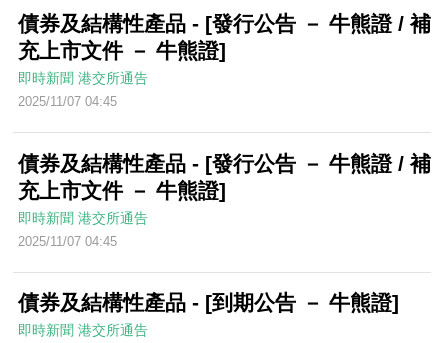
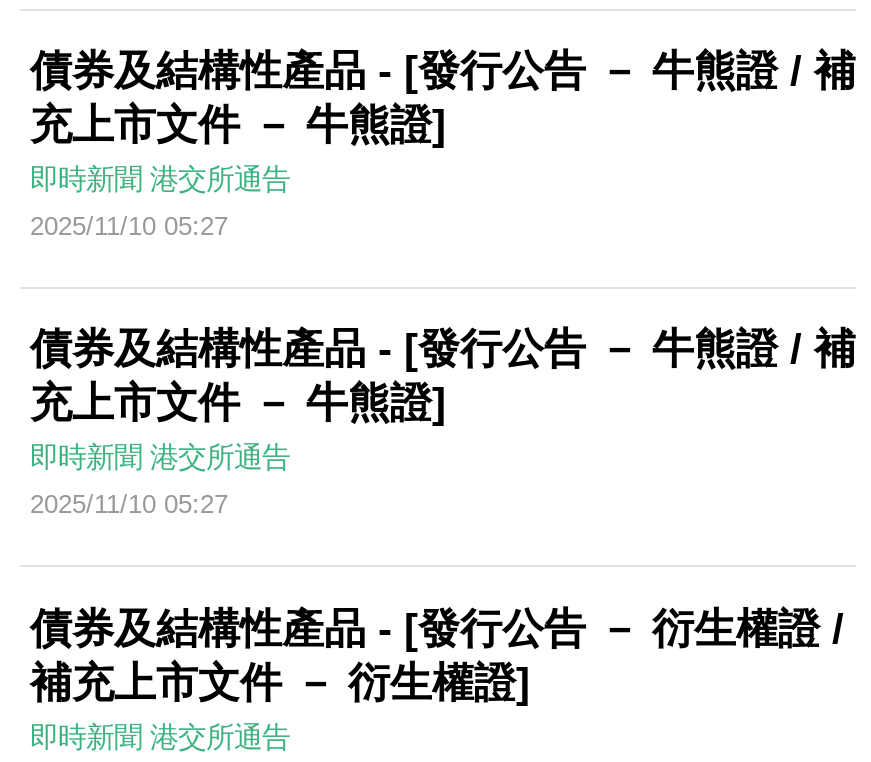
- 2025/11/07 04:45
+ 2025/11/10 05:27

- 2025/11/07 04:45
+ 2025/11/10 05:27

- 債券及結構性產品 - [到期公告 － 牛熊證]
+ 債券及結構性產品 - [發行公告 － 衍生權證 /
+ 補充上市文件 － 衍生權證]
